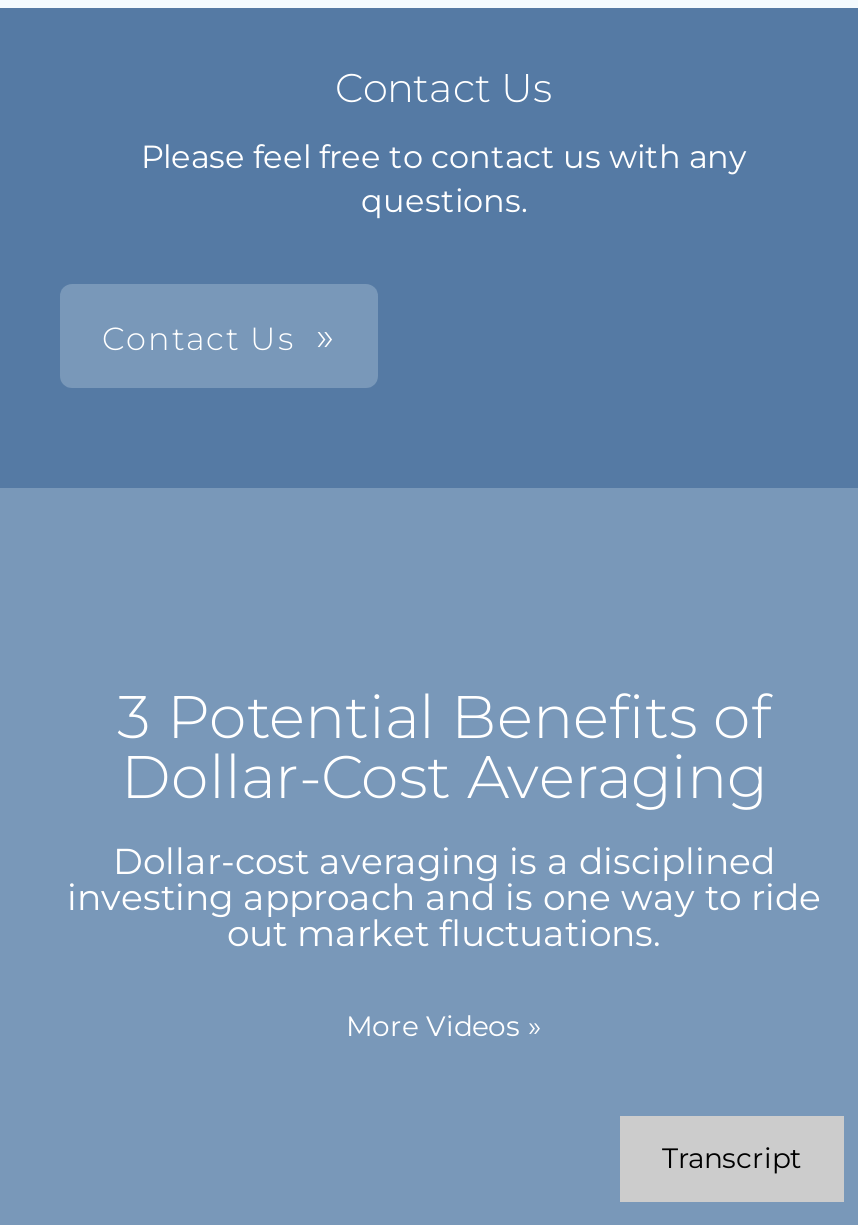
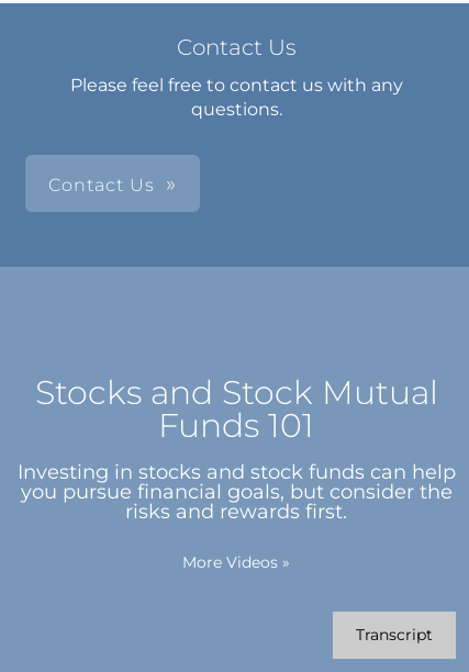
- 3 Potential Benefits of
- Dollar-Cost Averaging
- Dollar-cost averaging is a disciplined
- investing approach and is one way to ride
- out market fluctuations.
+ Stocks and Stock Mutual
+ Funds 101
+ Investing in stocks and stock funds can help
+ you pursue financial goals, but consider the
+ risks and rewards first.
